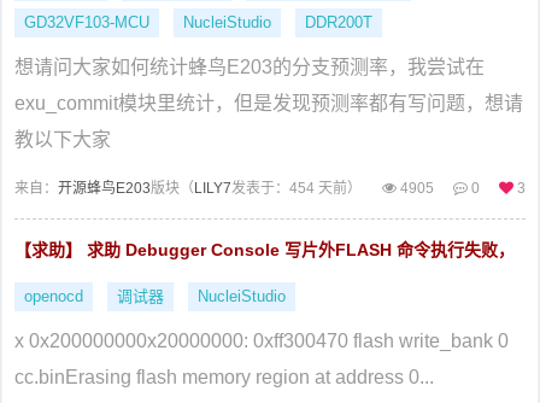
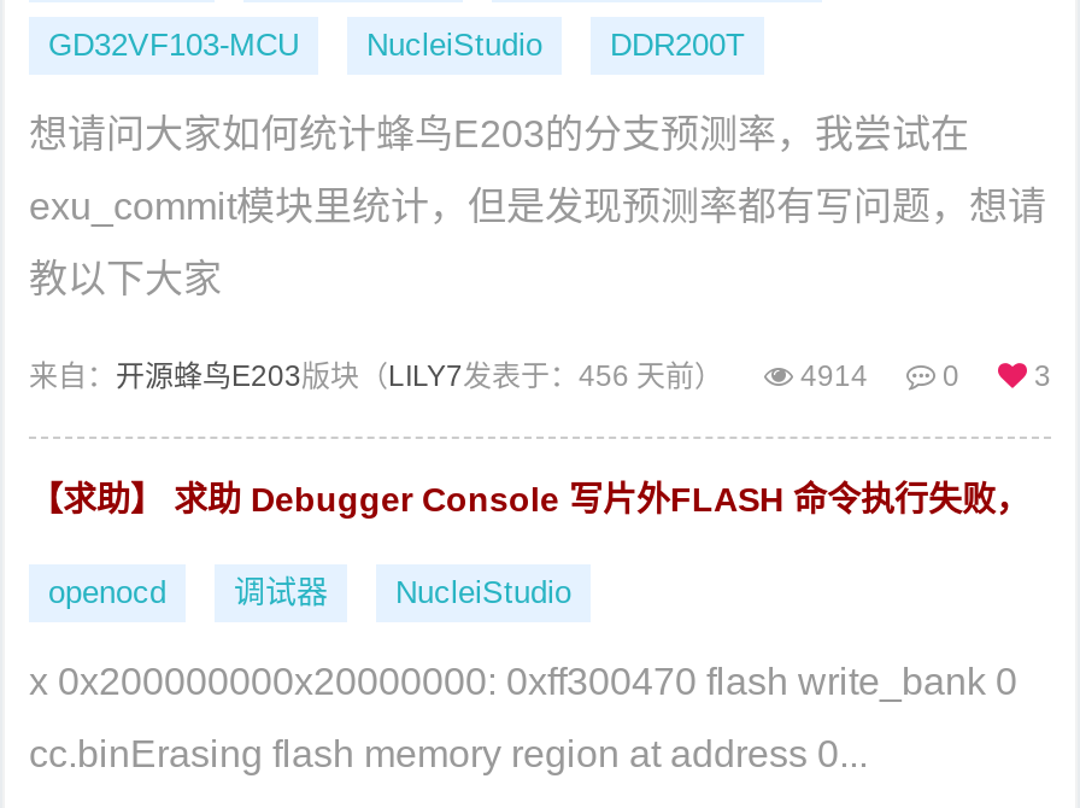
- 来自：开源蜂鸟E203版块（LILY7发表于：454 天前）
+ 来自：开源蜂鸟E203版块（LILY7发表于：456 天前）

- 4905 0 3
+ 4914 0 3
